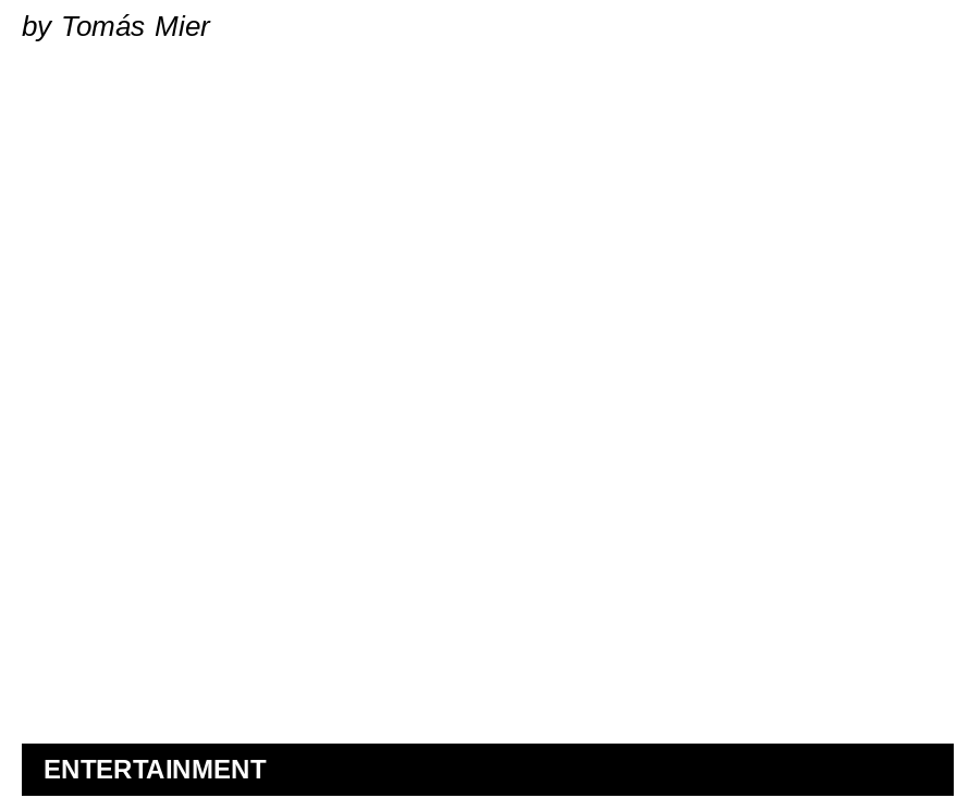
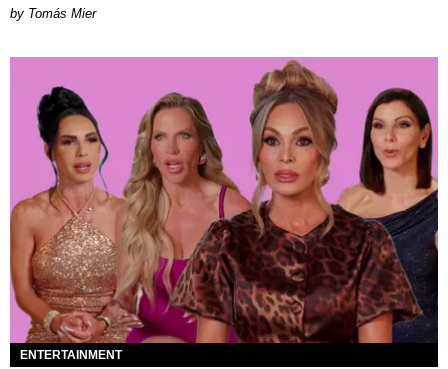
+ [image]
